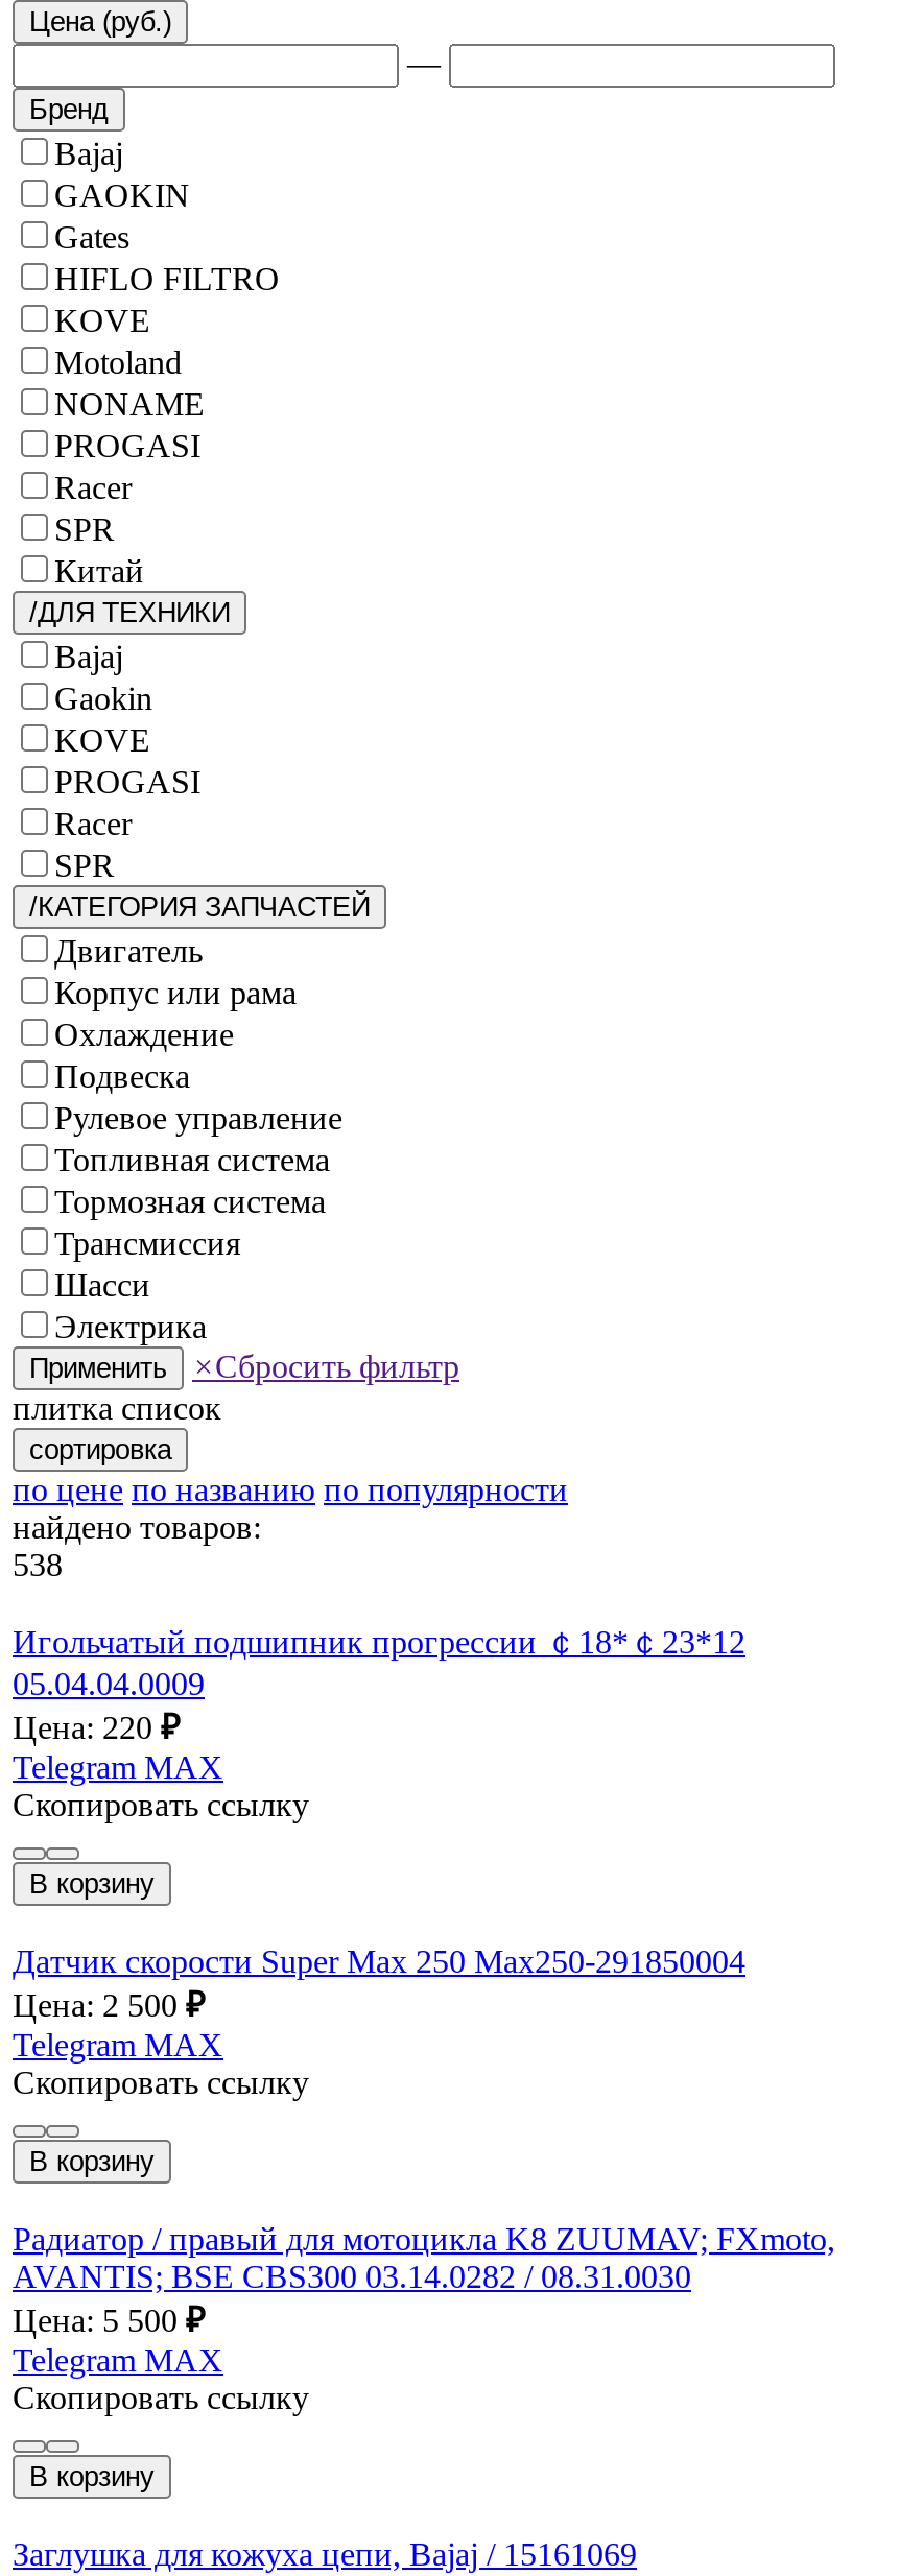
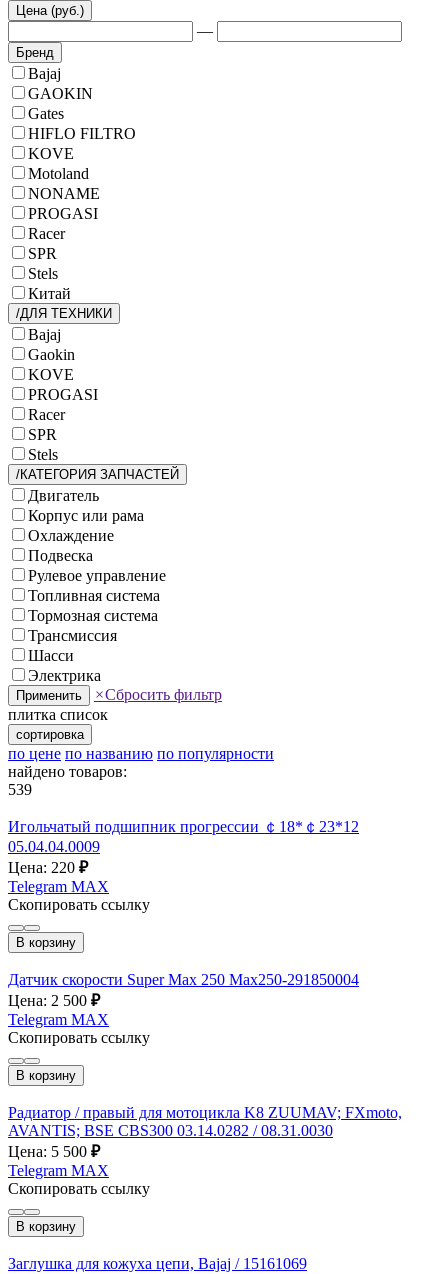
+ Stels

+ Stels

- 538
+ 539
